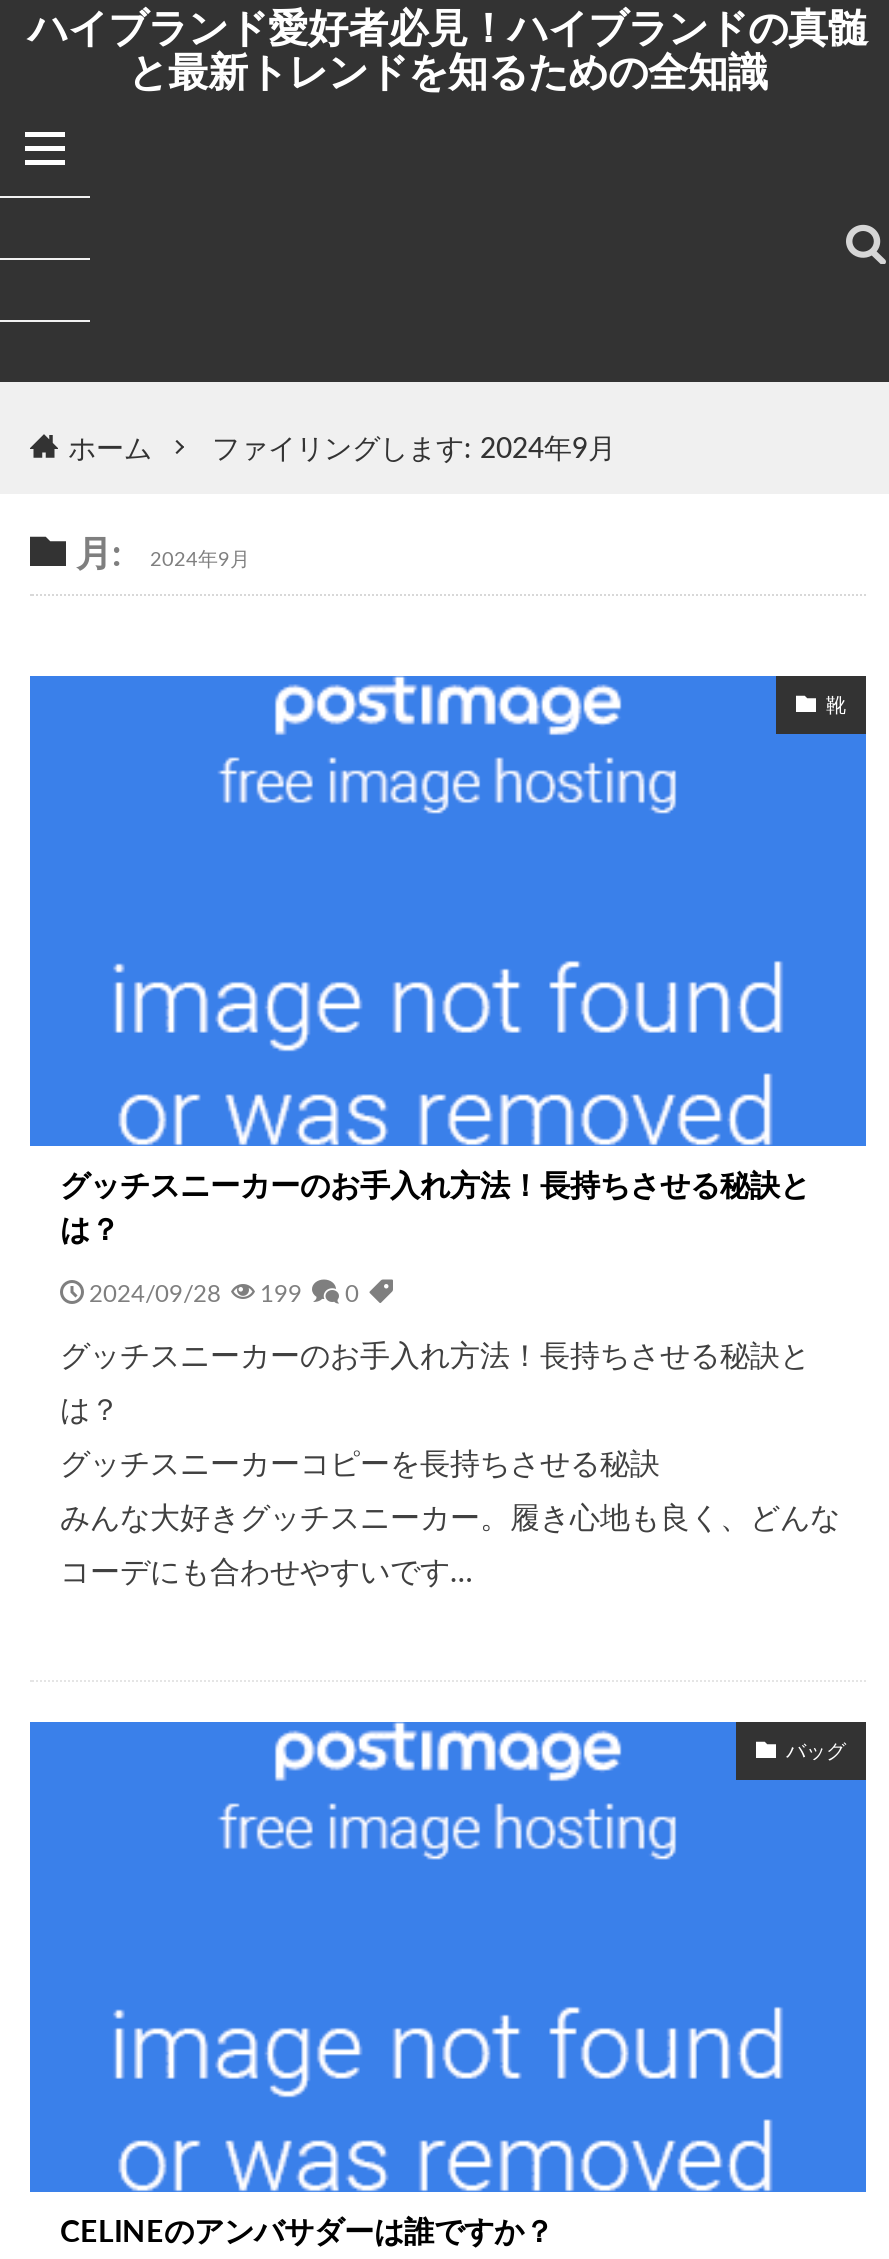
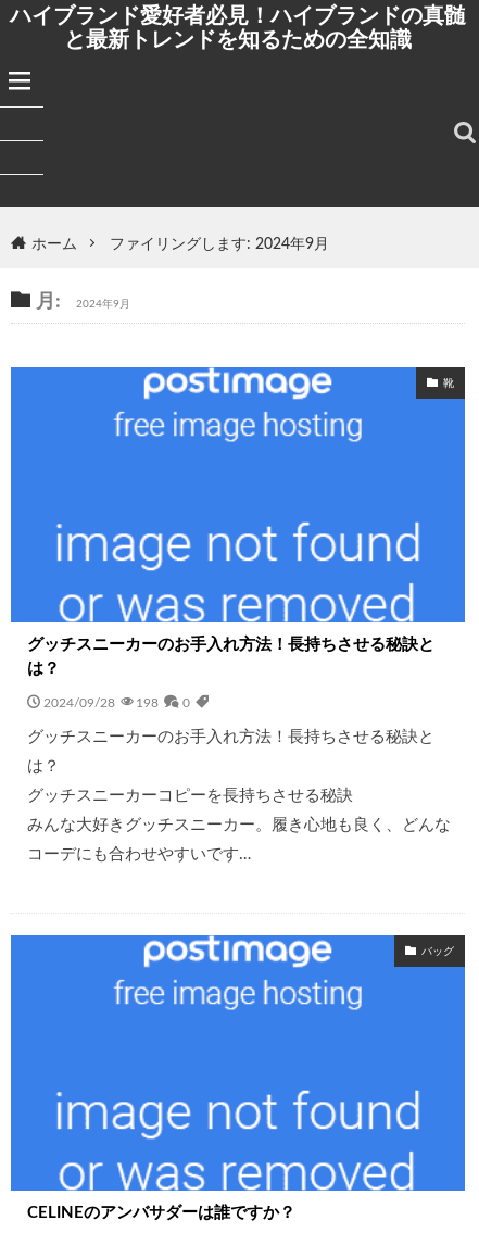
- 2024/09/28 199 0
+ 2024/09/28 198 0
